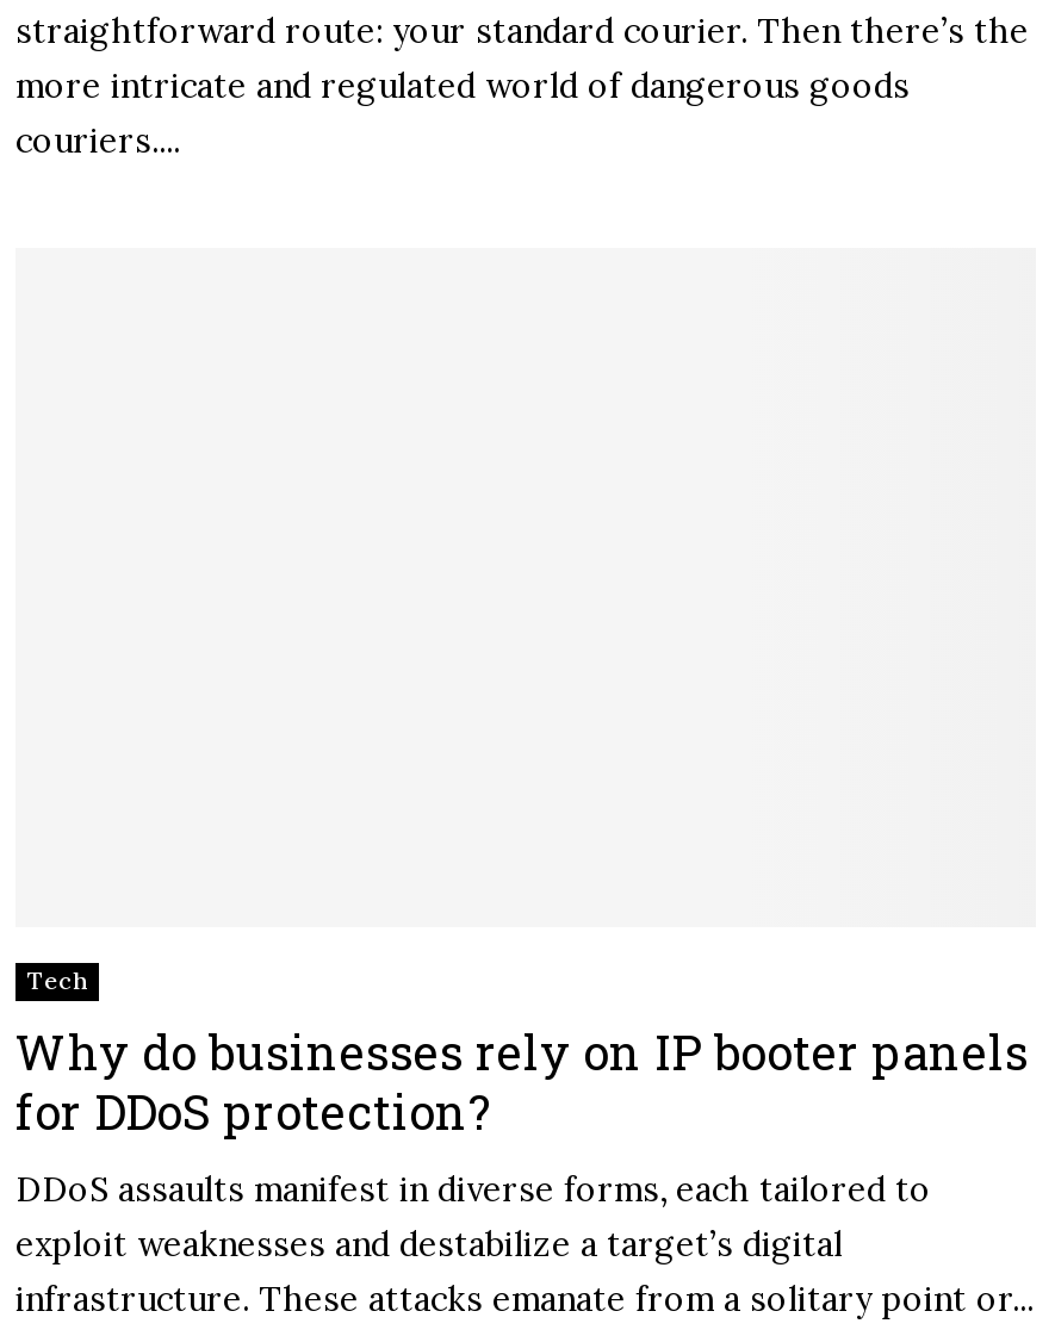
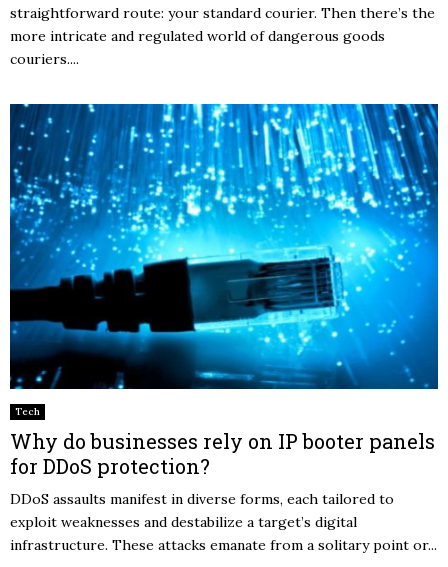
+ [image]
